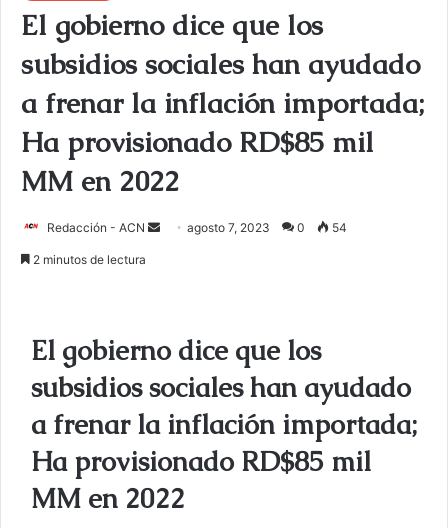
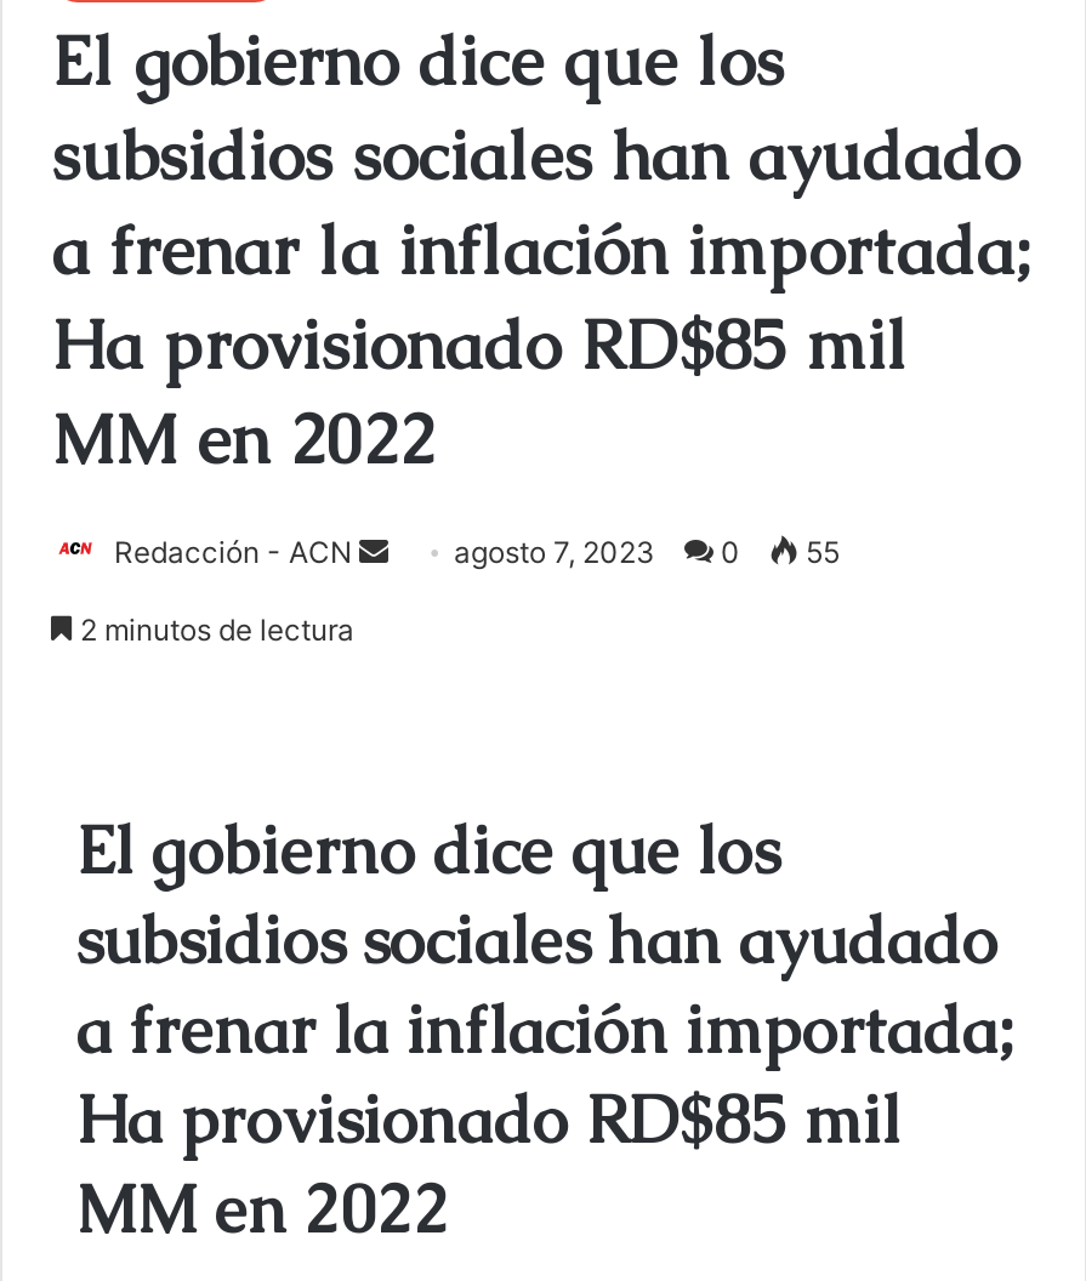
- 54
+ 55
